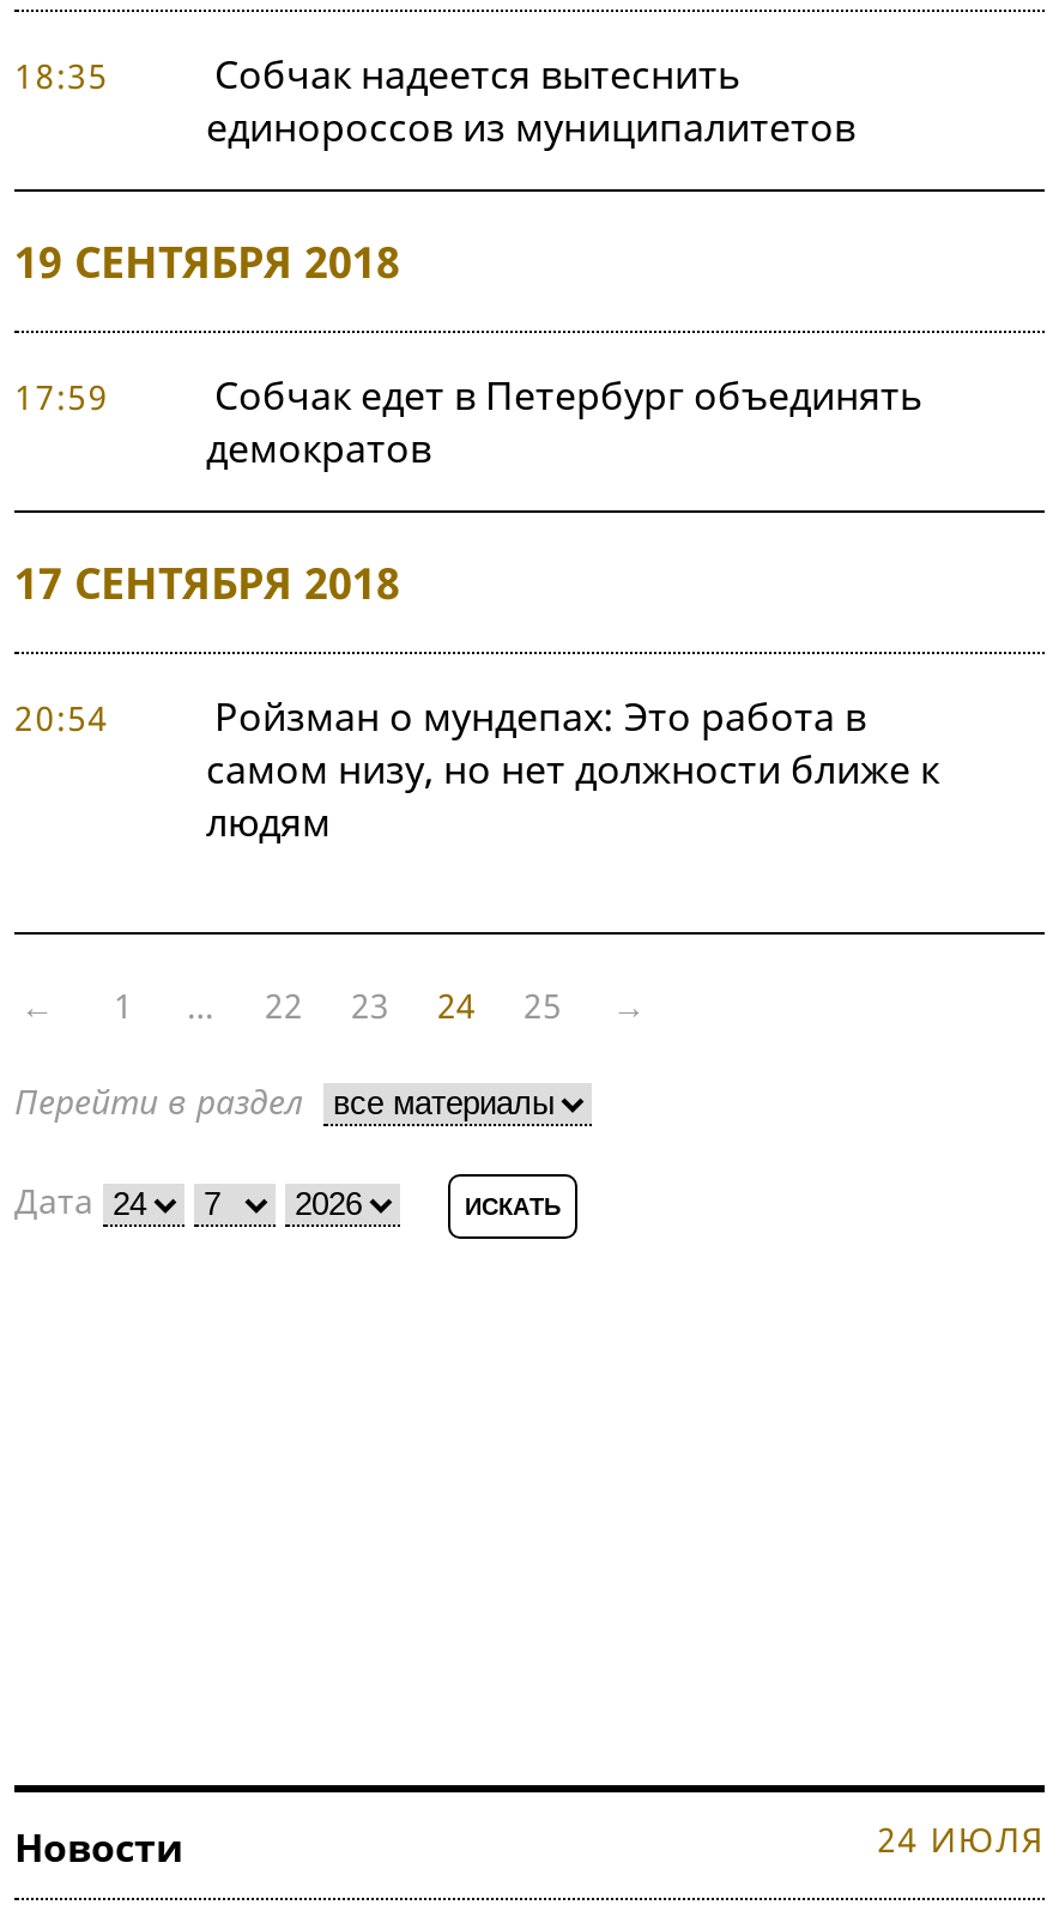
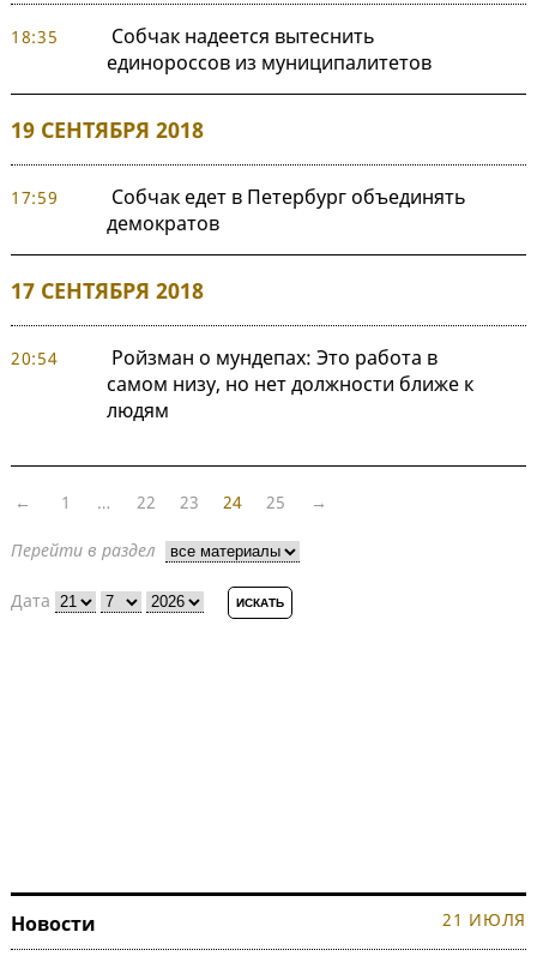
- 24 ИЮЛЯ
+ 21 ИЮЛЯ
